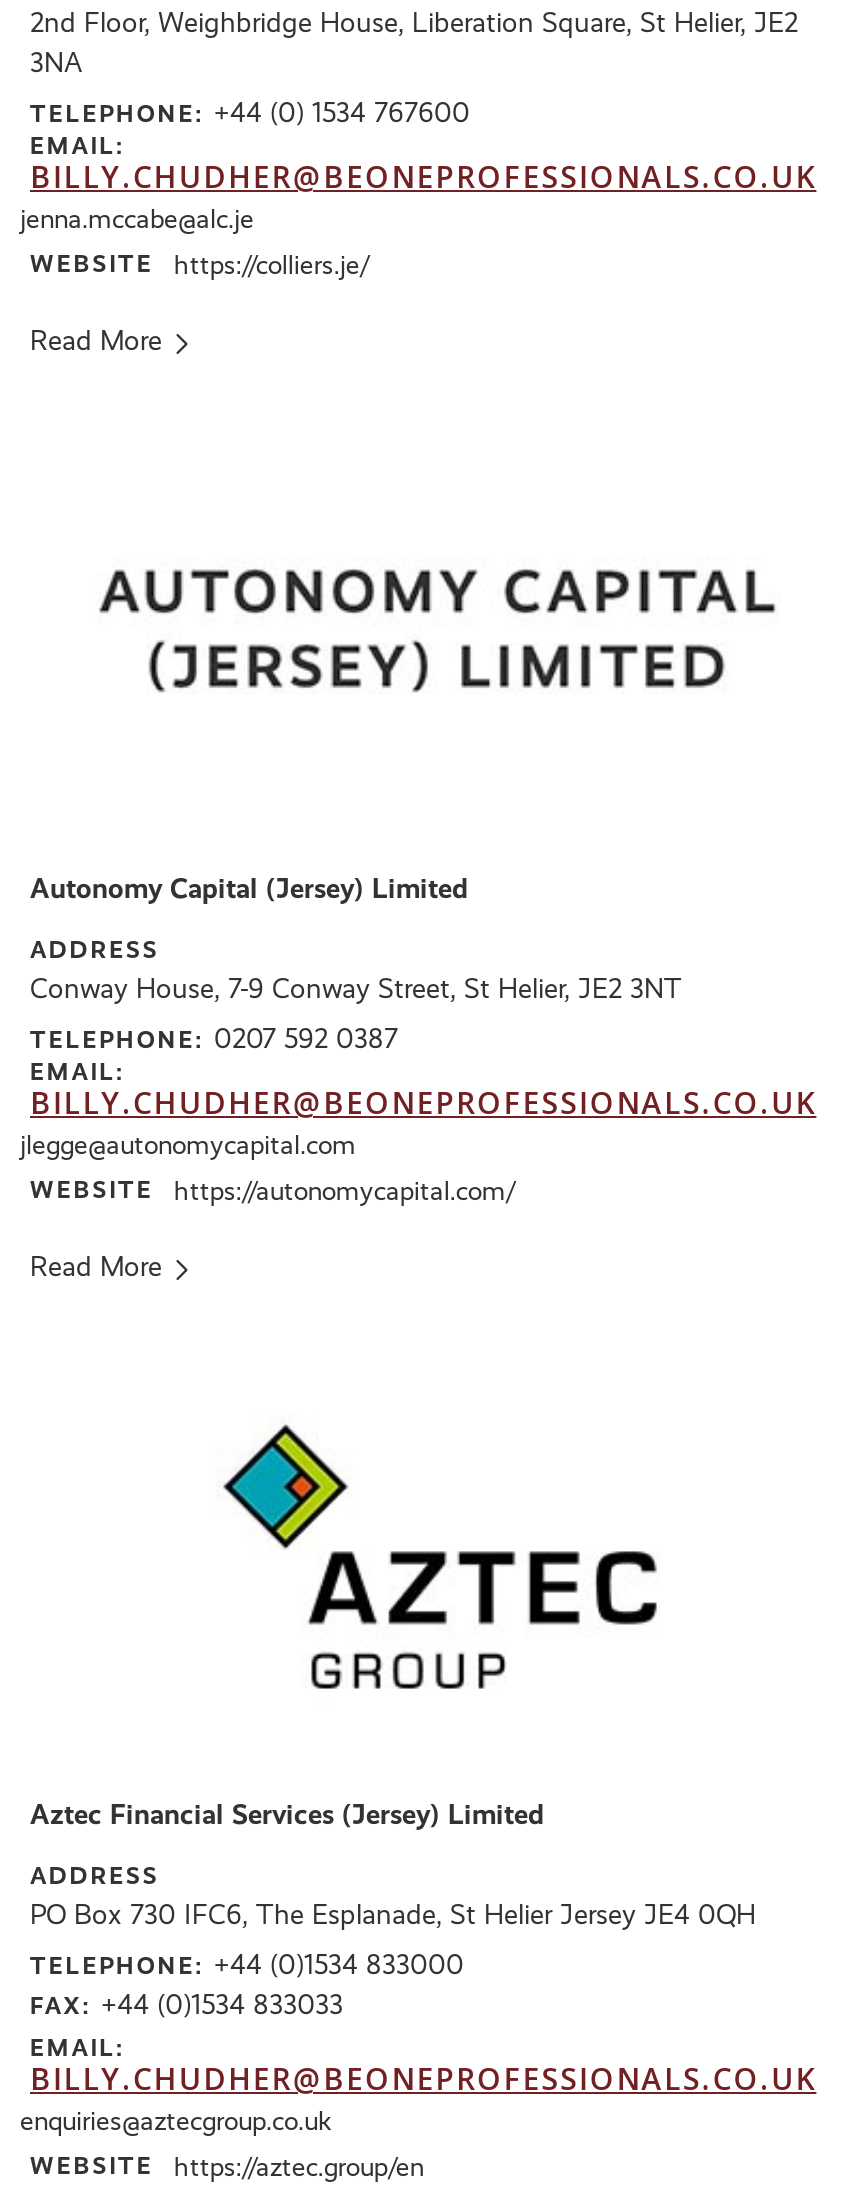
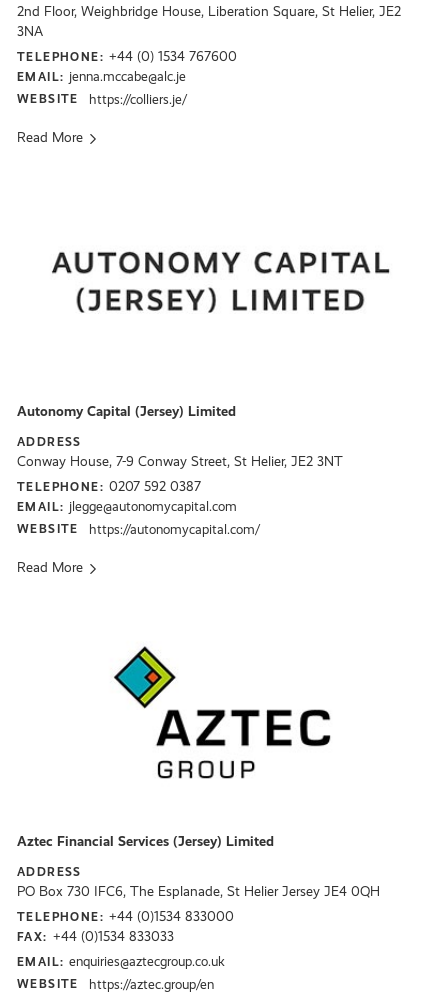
- EMAIL:
- BILLY.CHUDHER@BEONEPROFESSIONALS.CO.UK
- jenna.mccabe@alc.je
+ EMAIL: jenna.mccabe@alc.je

- EMAIL:
- BILLY.CHUDHER@BEONEPROFESSIONALS.CO.UK
- jlegge@autonomycapital.com
+ EMAIL: jlegge@autonomycapital.com

- EMAIL:
- BILLY.CHUDHER@BEONEPROFESSIONALS.CO.UK
- enquiries@aztecgroup.co.uk
+ EMAIL: enquiries@aztecgroup.co.uk
